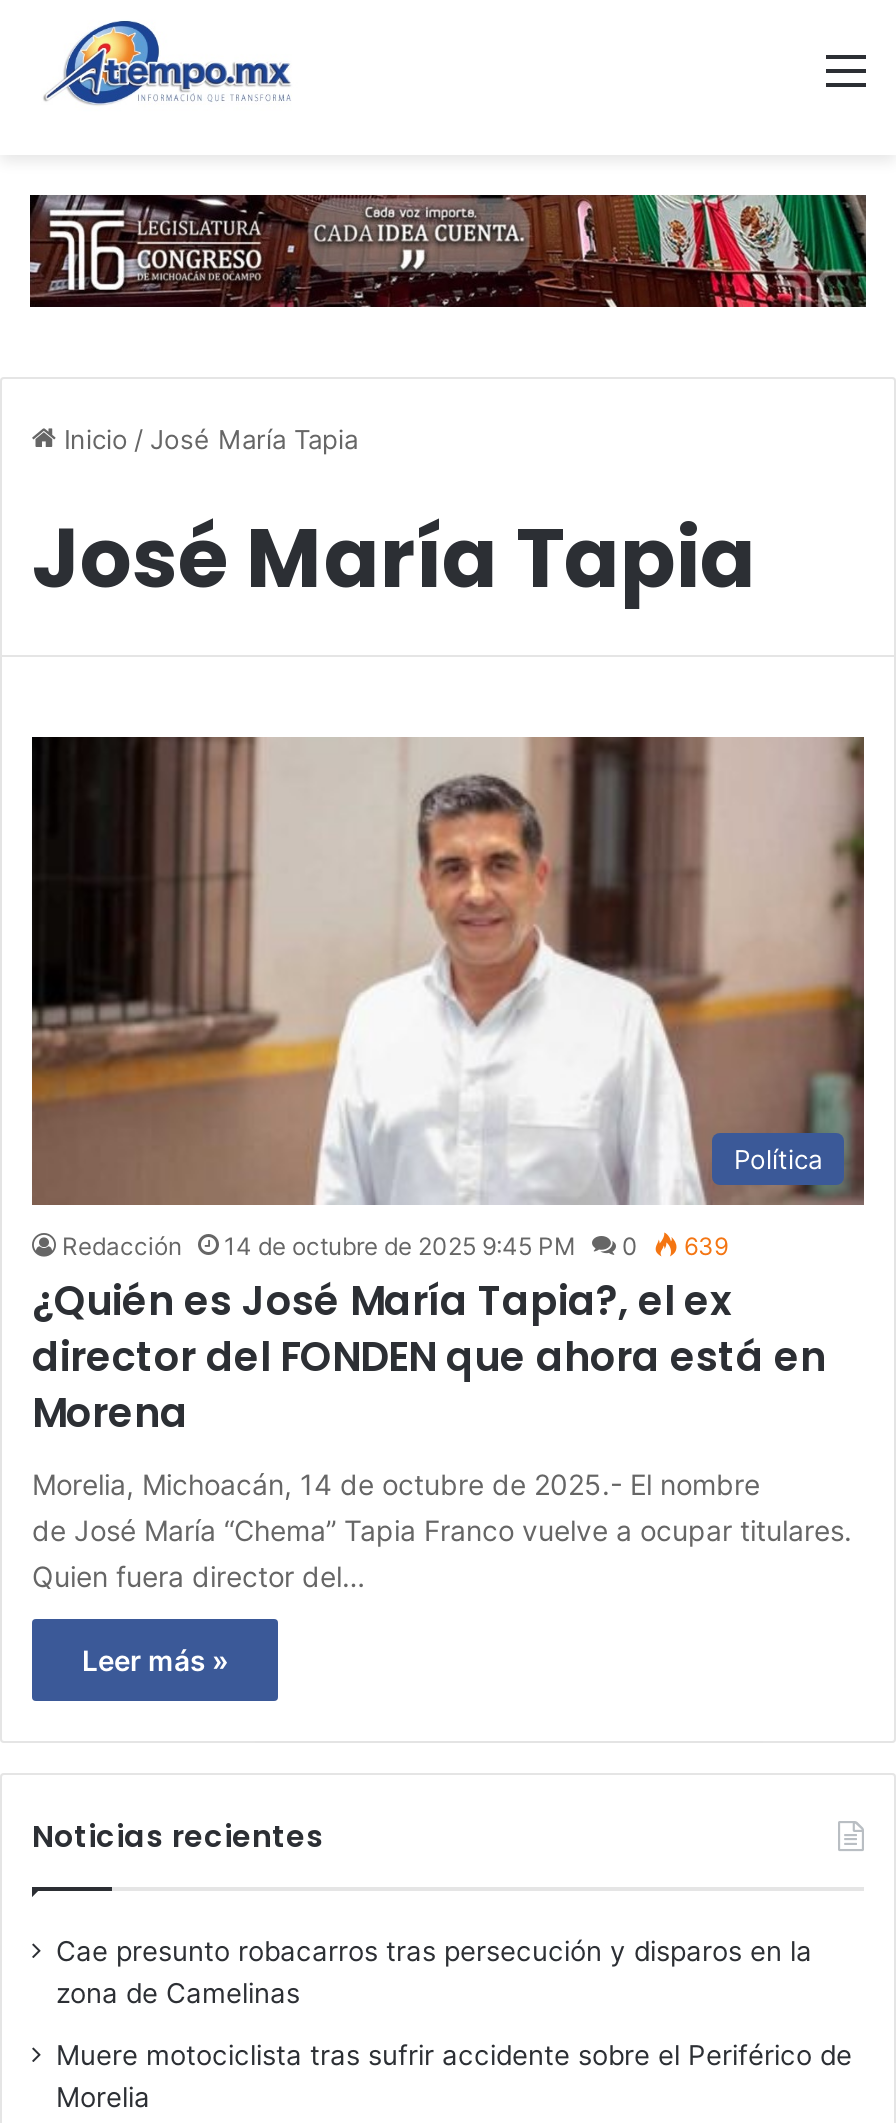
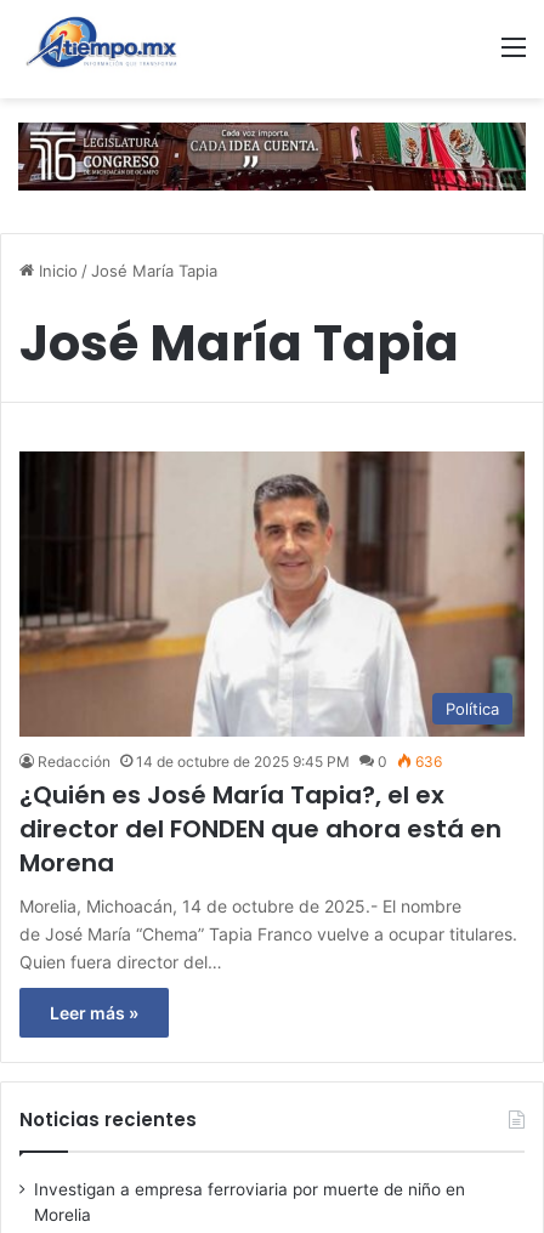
- Redacción 14 de octubre de 2025 9:45 PM 0 639
+ Redacción 14 de octubre de 2025 9:45 PM 0 636

- Cae presunto robacarros tras persecución y disparos en la
- zona de Camelinas
- Muere motociclista tras sufrir accidente sobre el Periférico de
+ Investigan a empresa ferroviaria por muerte de niño en
